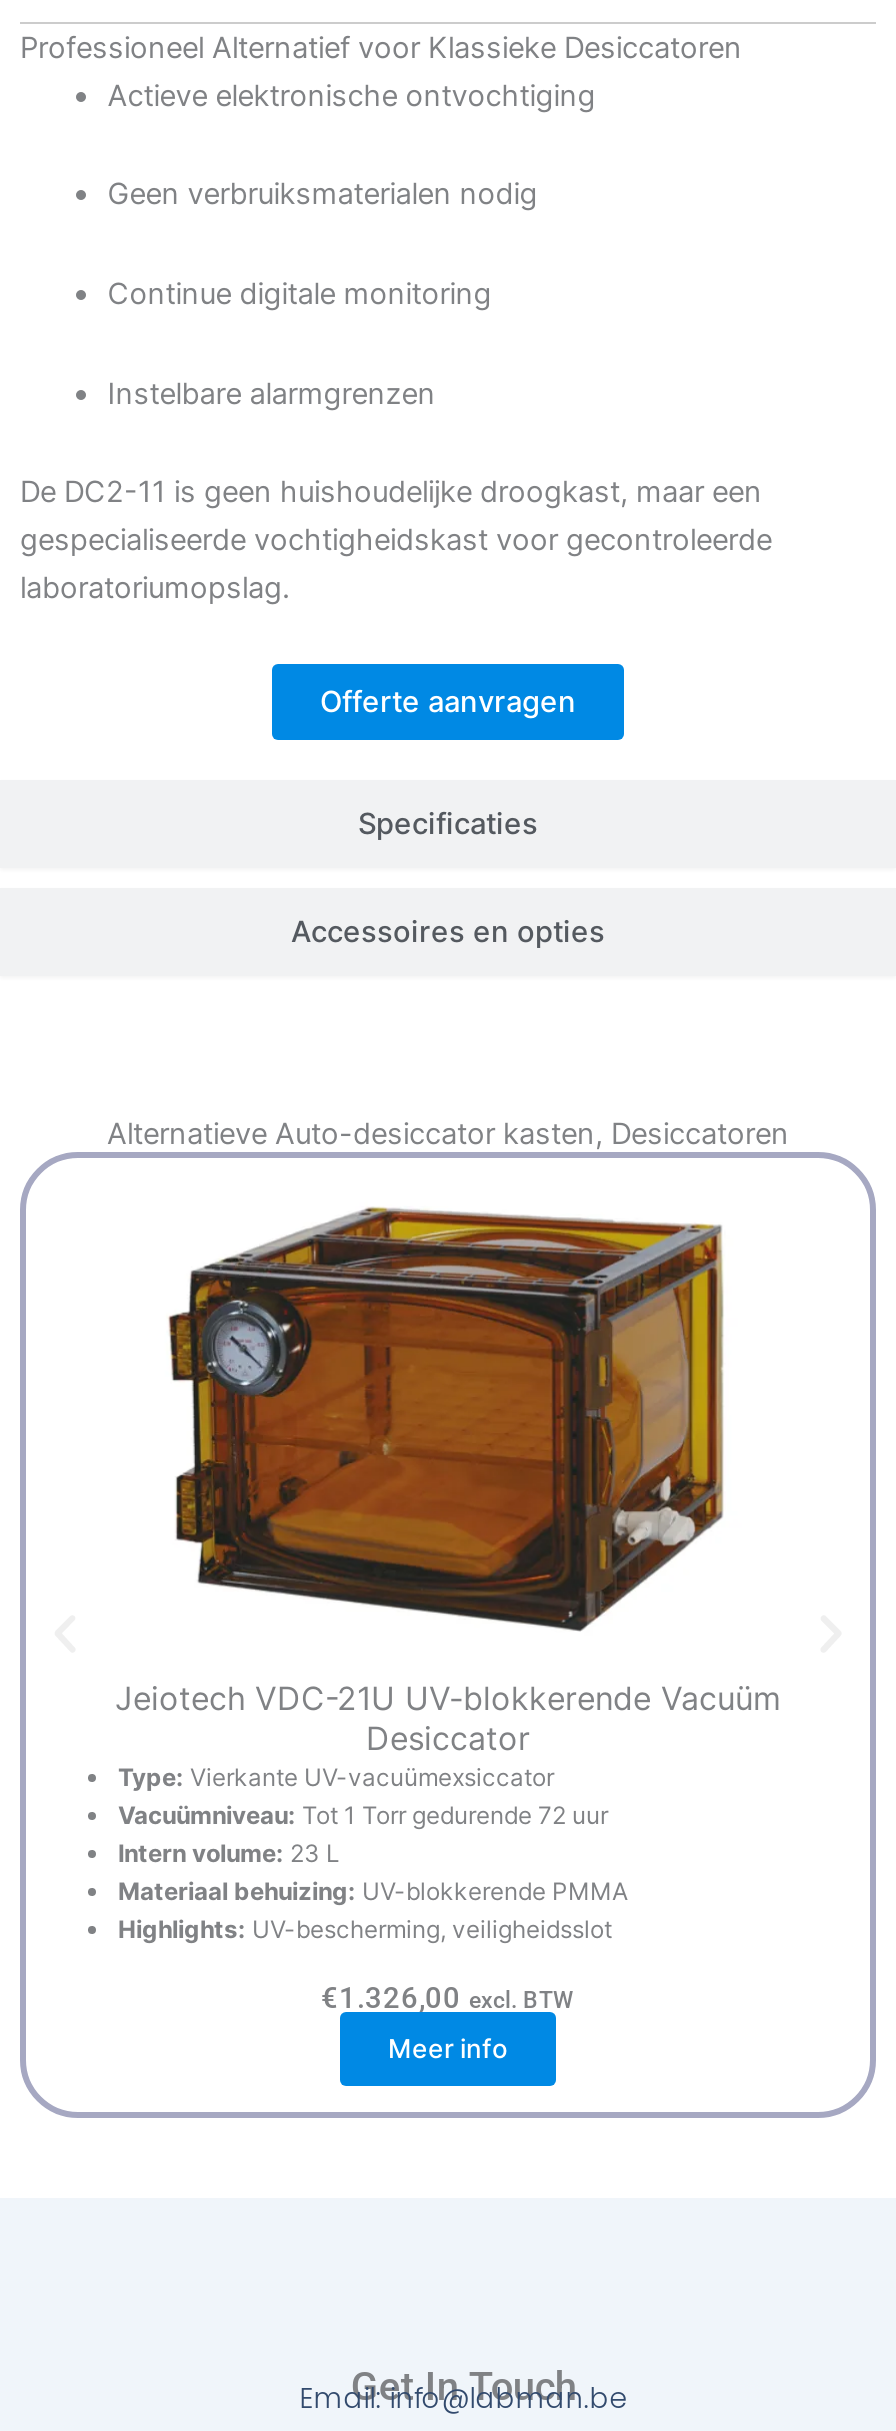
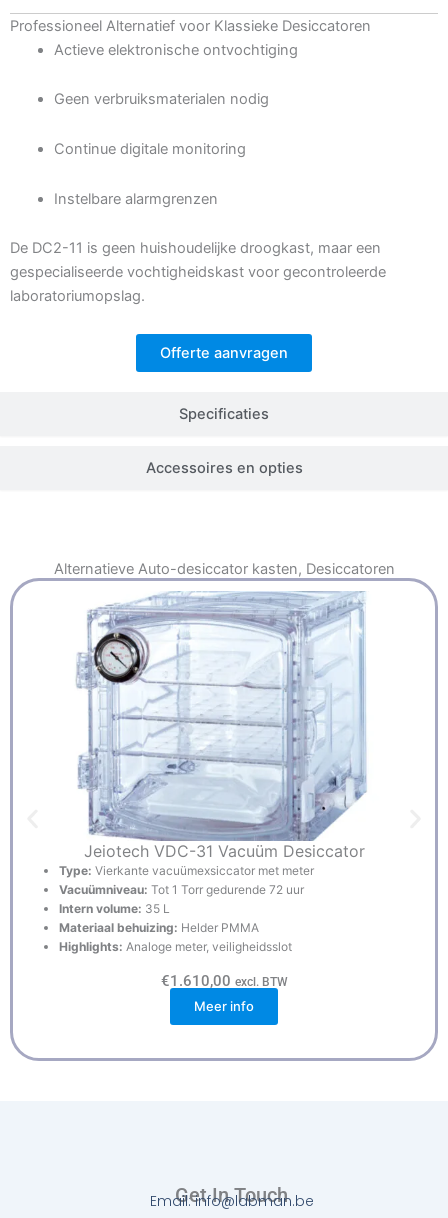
- [image]
- Jeiotech VDC-21U UV-blokkerende Vacuüm
- Desiccator
- Type: Vierkante UV-vacuümexsiccator
+ [image]
+ Jeiotech VDC-31 Vacuüm Desiccator
+ Type: Vierkante vacuümexsiccator met meter

moved up: Vacuümniveau: Tot 1 Torr gedurende 72 uur

- Intern volume: 23 L
- Materiaal behuizing: UV-blokkerende PMMA
- Highlights: UV-bescherming, veiligheidsslot
+ Intern volume: 35 L
+ Materiaal behuizing: Helder PMMA
+ Highlights: Analoge meter, veiligheidsslot

- €1.326,00 excl. BTW
+ €1.610,00 excl. BTW

moved up: Meer info
